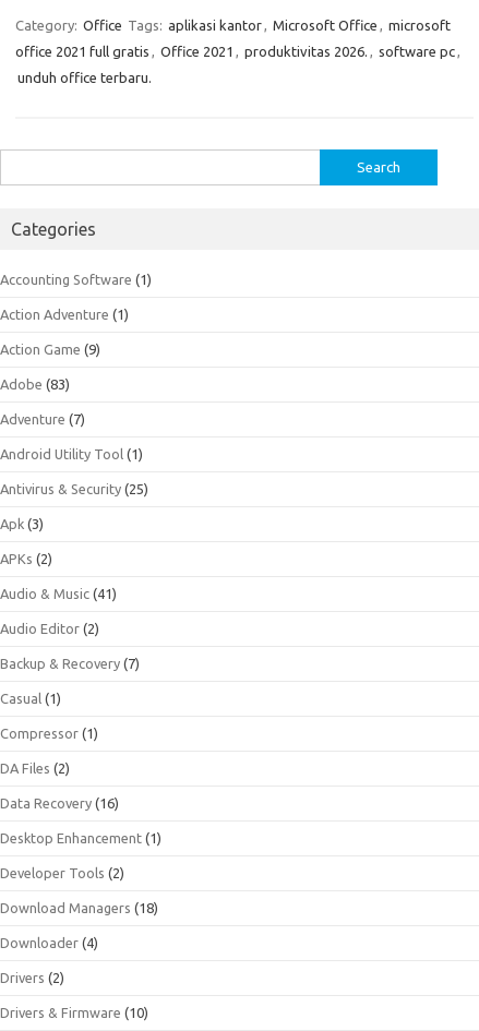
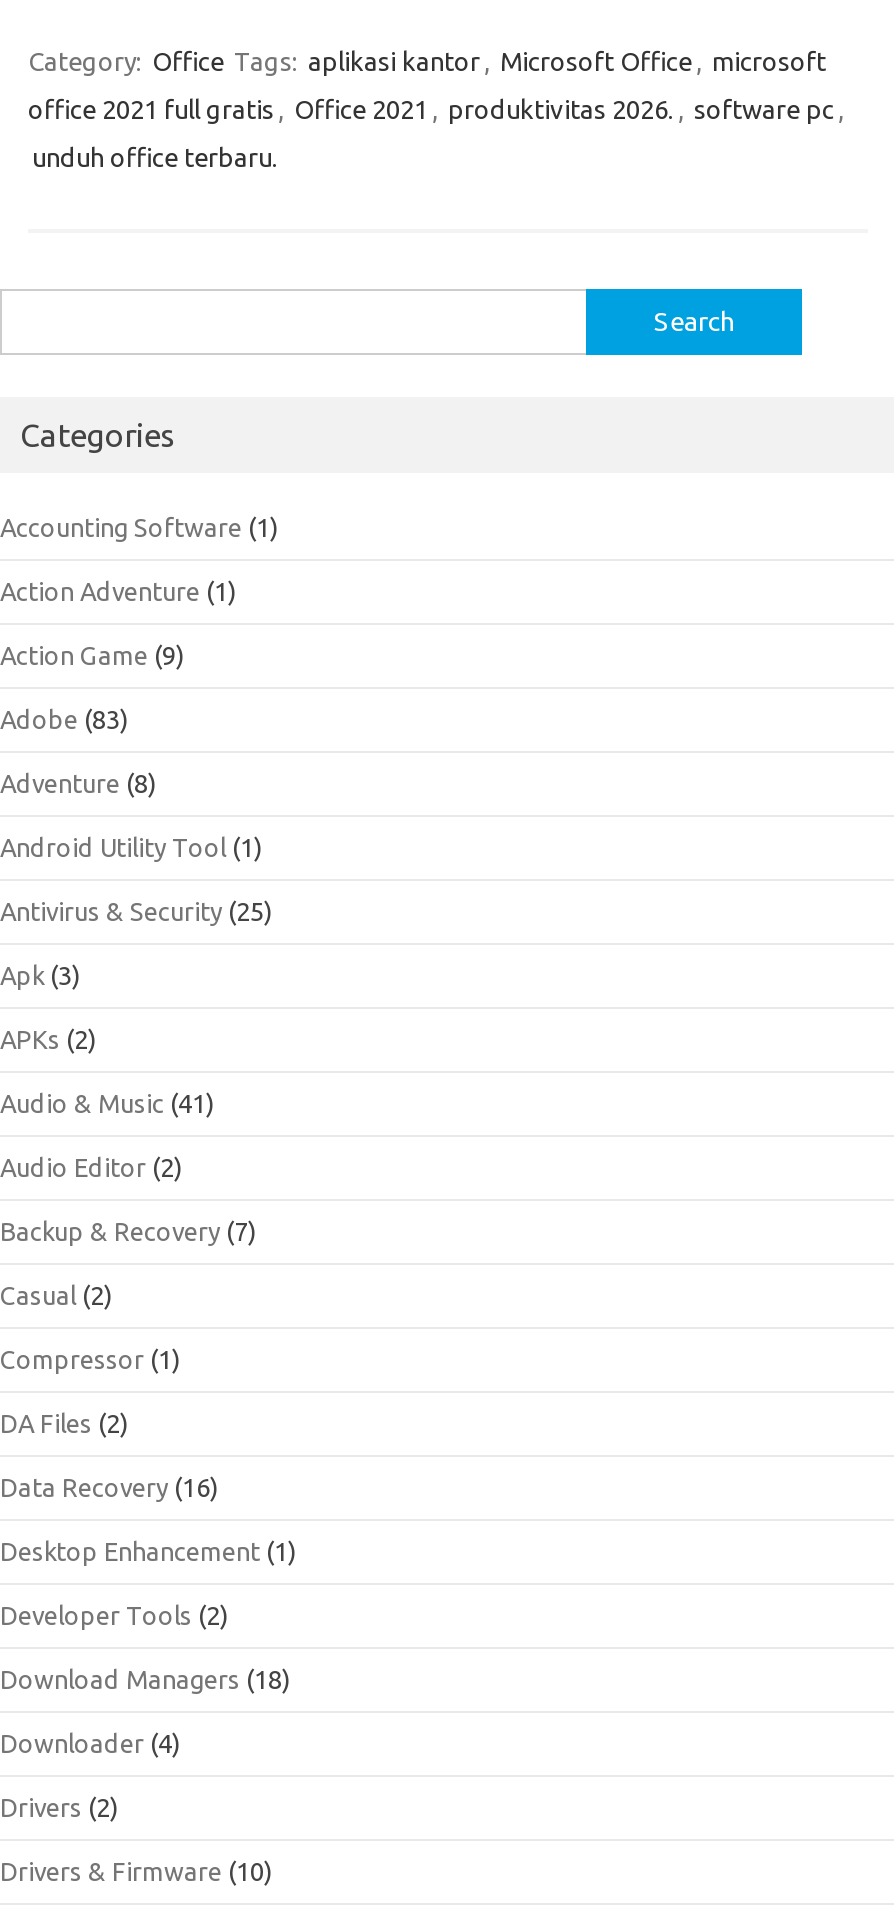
- Adventure (7)
+ Adventure (8)

- Casual (1)
+ Casual (2)
